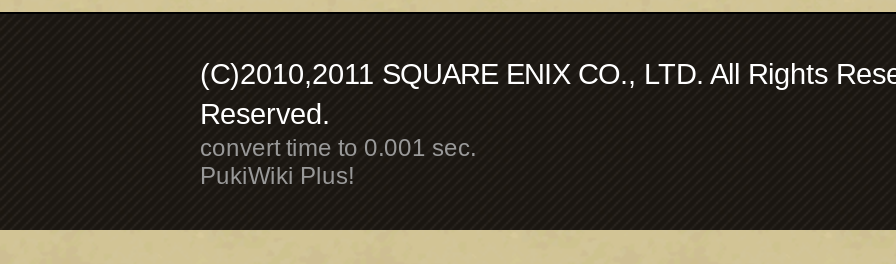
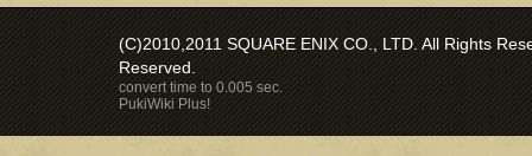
- convert time to 0.001 sec.
+ convert time to 0.005 sec.
